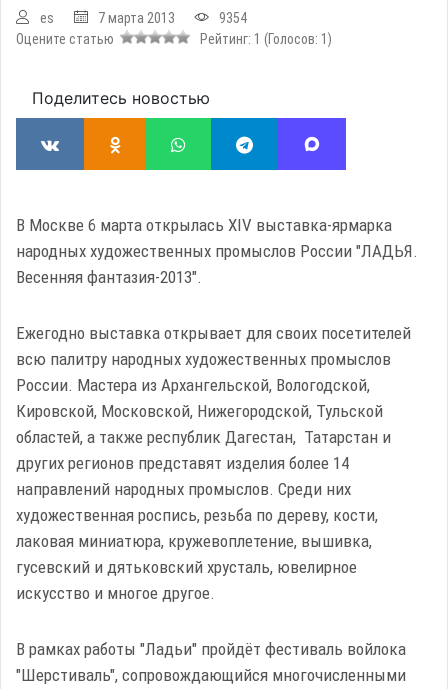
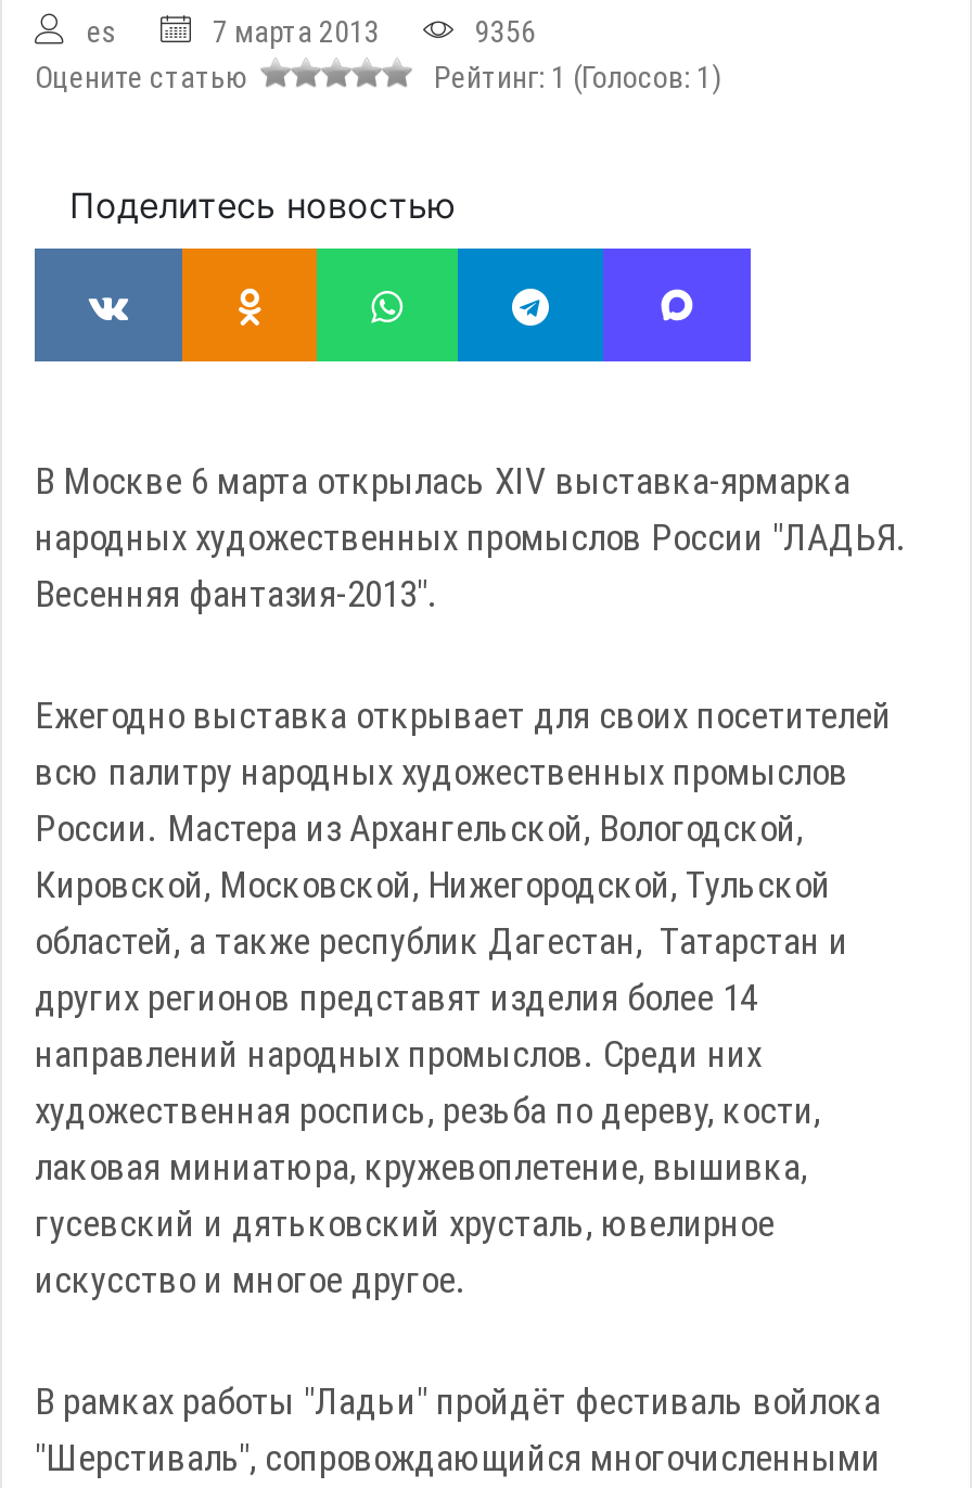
- 9354
+ 9356
